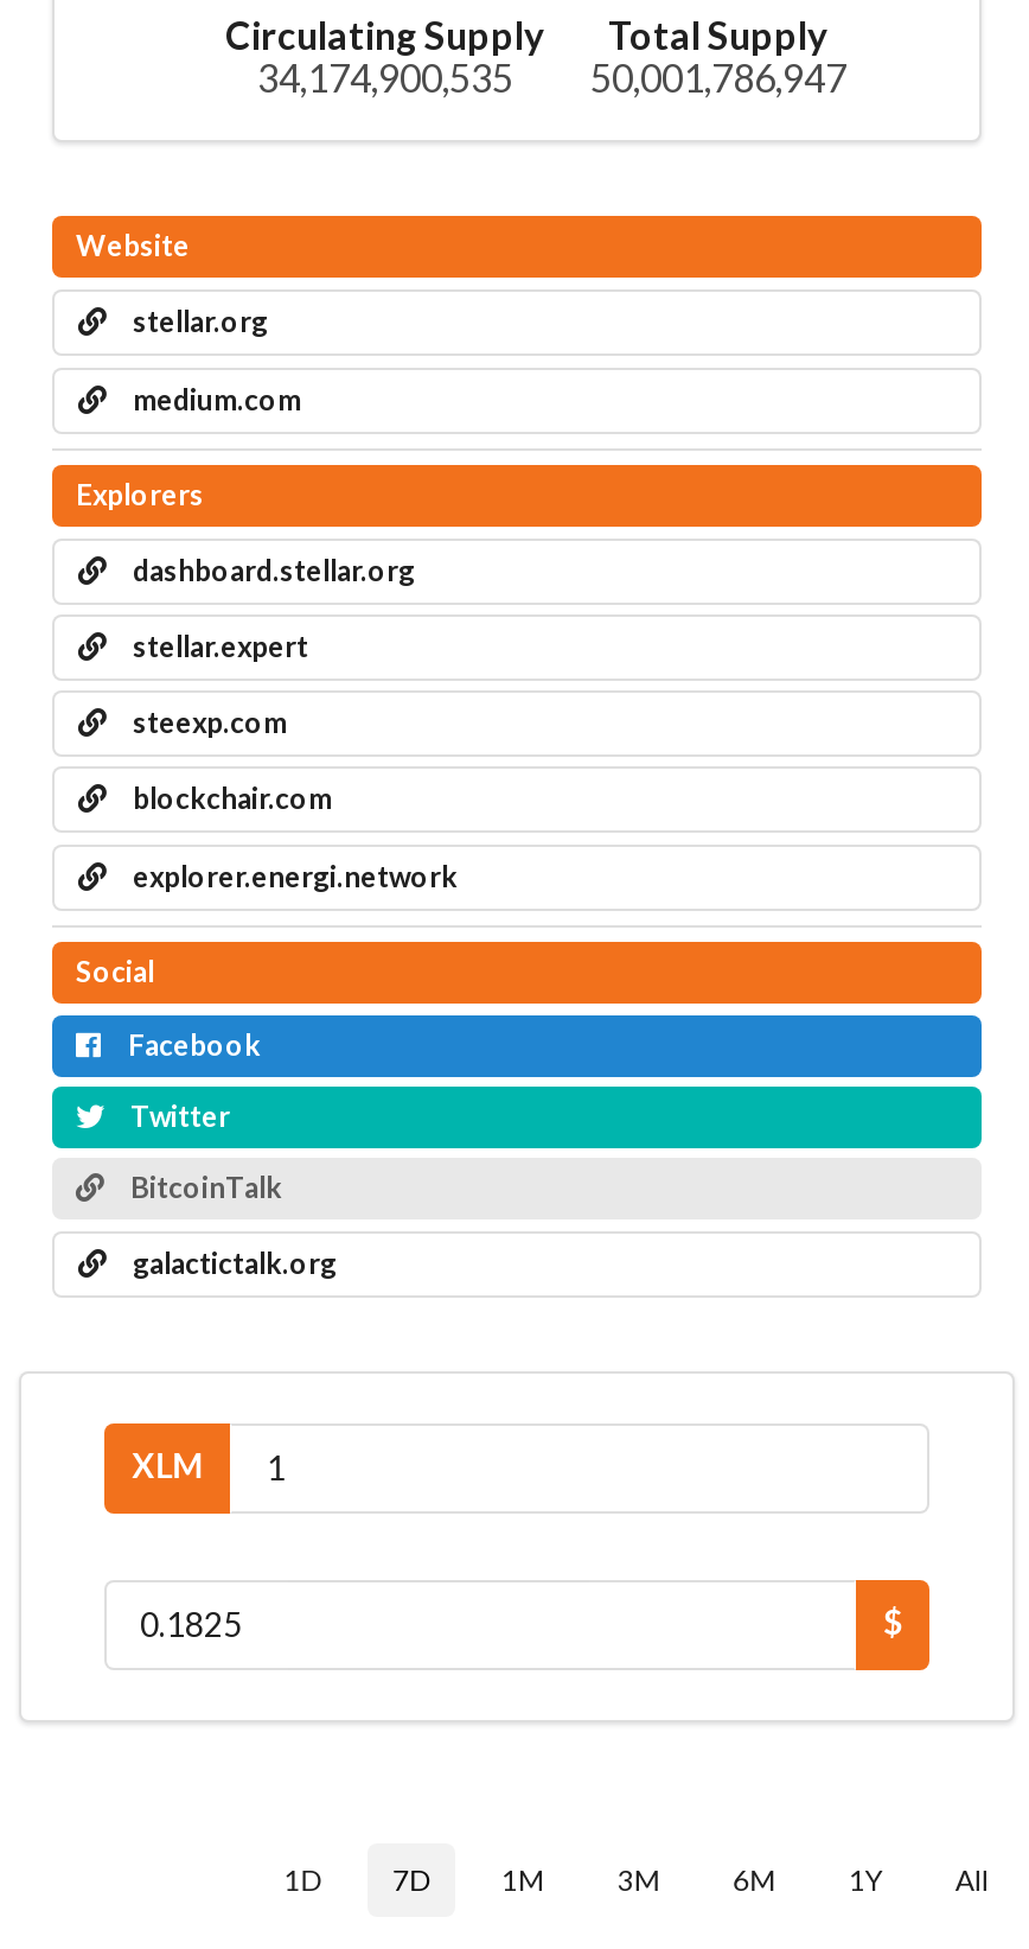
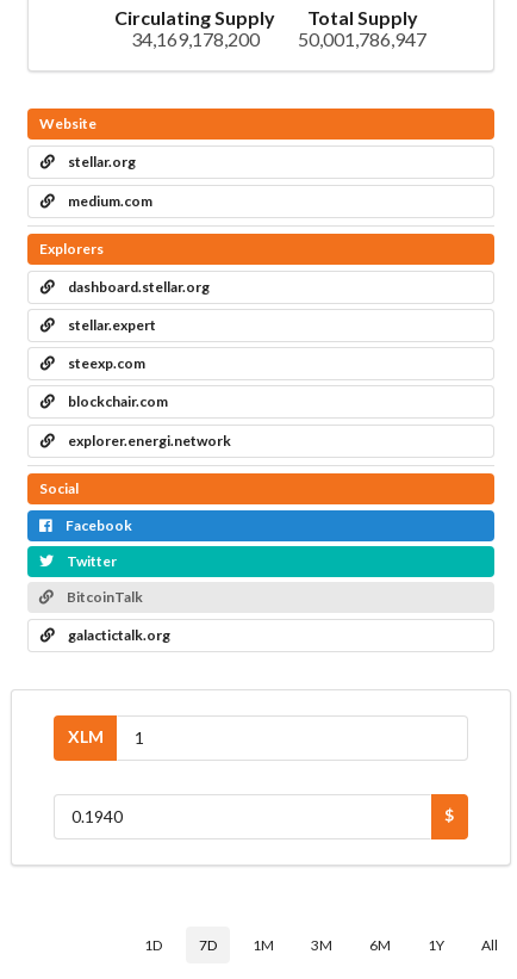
- 34,174,900,535 50,001,786,947
+ 34,169,178,200 50,001,786,947
